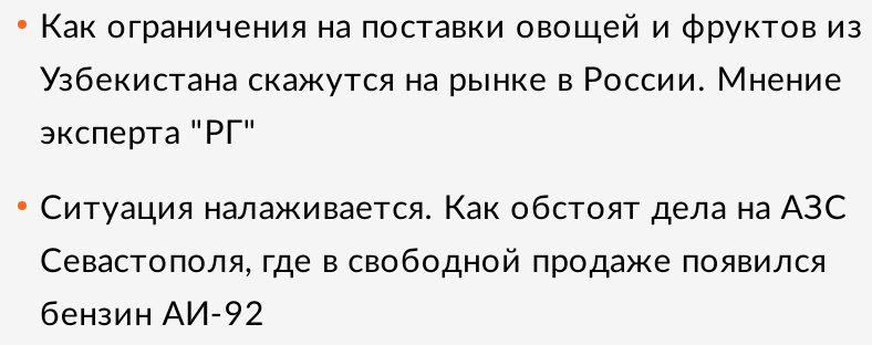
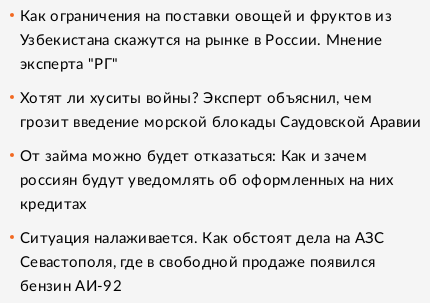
+ Хотят ли хуситы войны? Эксперт объяснил, чем
+ грозит введение морской блокады Саудовской Аравии
+ От займа можно будет отказаться: Как и зачем
+ россиян будут уведомлять об оформленных на них
+ кредитах
